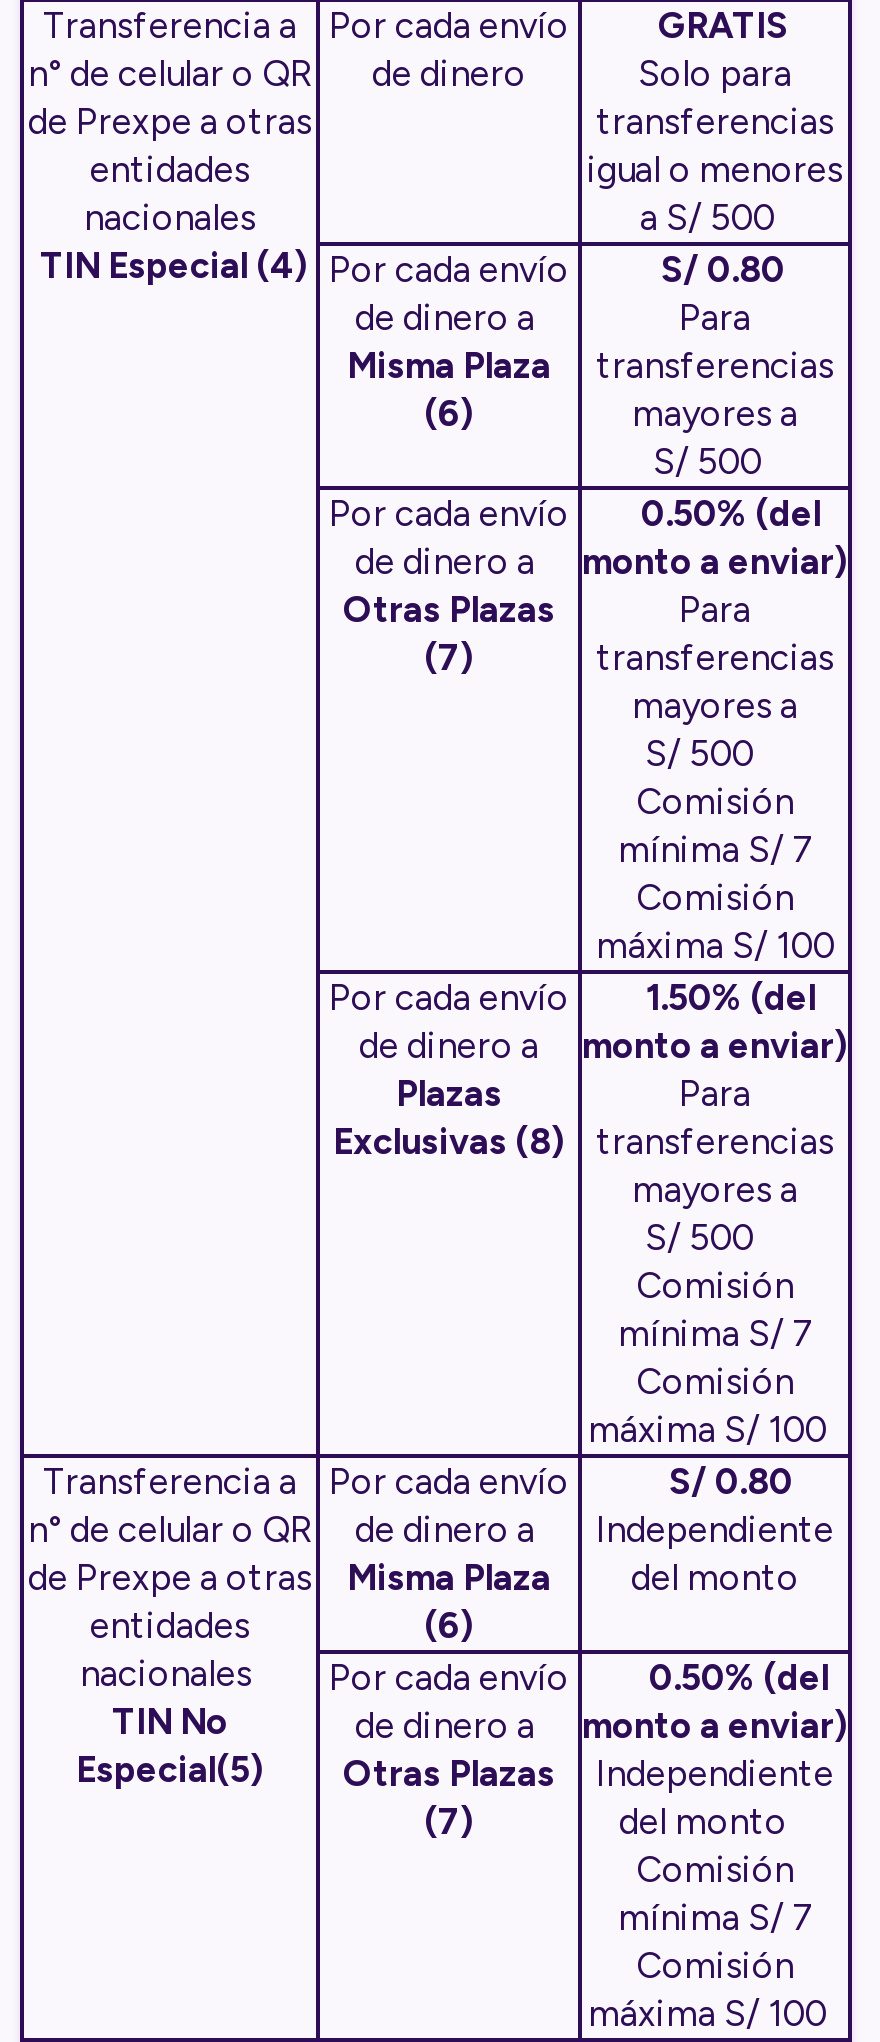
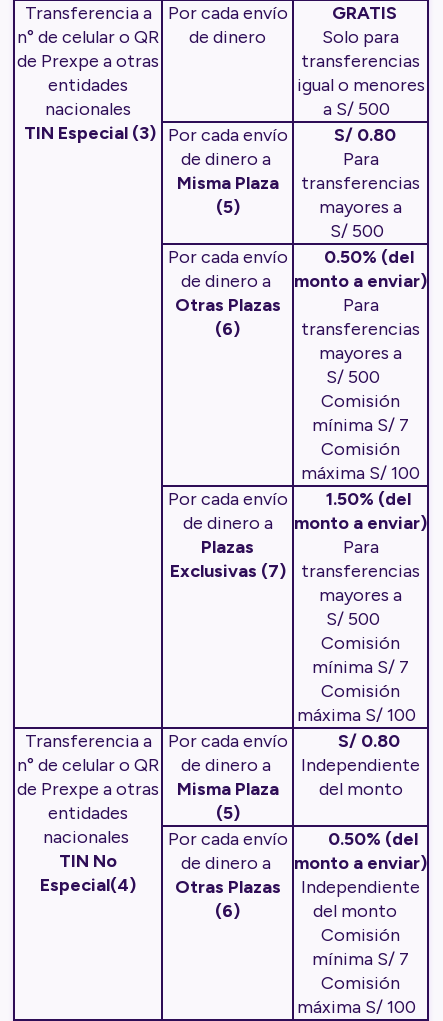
- TIN Especial (4) Por cada envío
+ TIN Especial (3) Por cada envío

- (6)
+ (5)

- (7)
+ (6)

- Exclusivas (8) transferencias
+ Exclusivas (7) transferencias

- (6)
+ (5)

- Especial(5) Otras Plazas Independiente
+ Especial(4) Otras Plazas Independiente

- (7)
+ (6)
